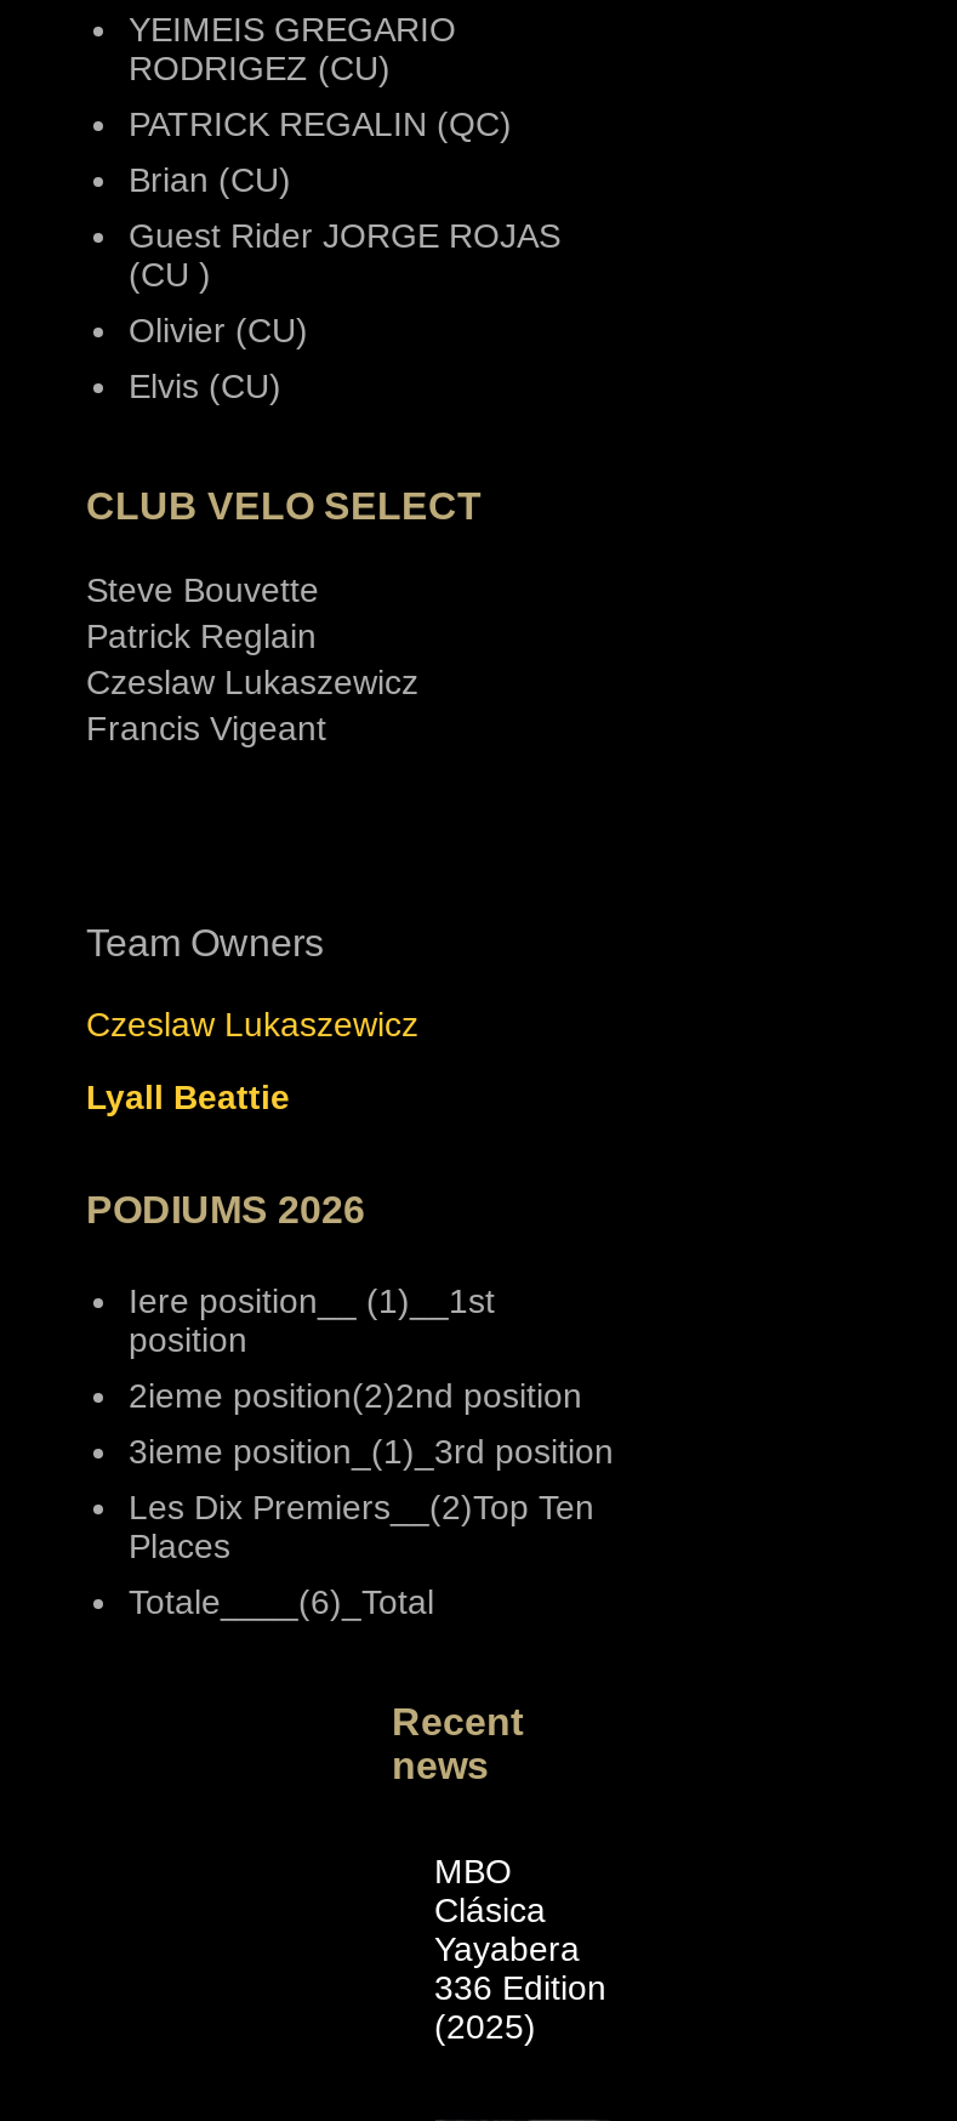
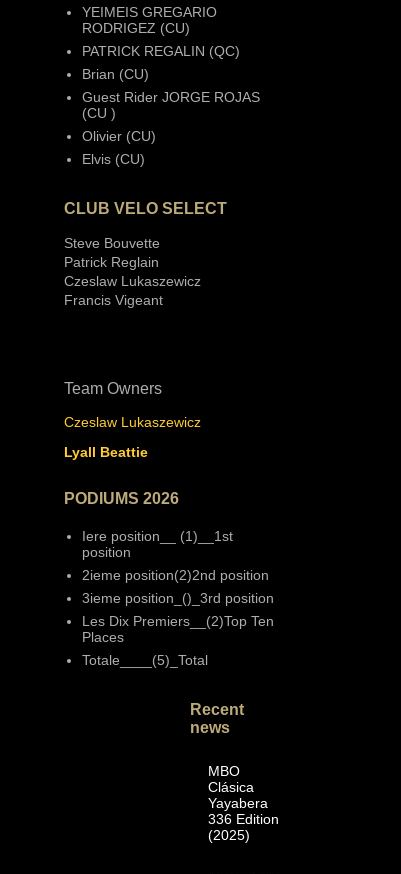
- 3ieme position_(1)_3rd position
+ 3ieme position_()_3rd position

- Totale____(6)_Total
+ Totale____(5)_Total
